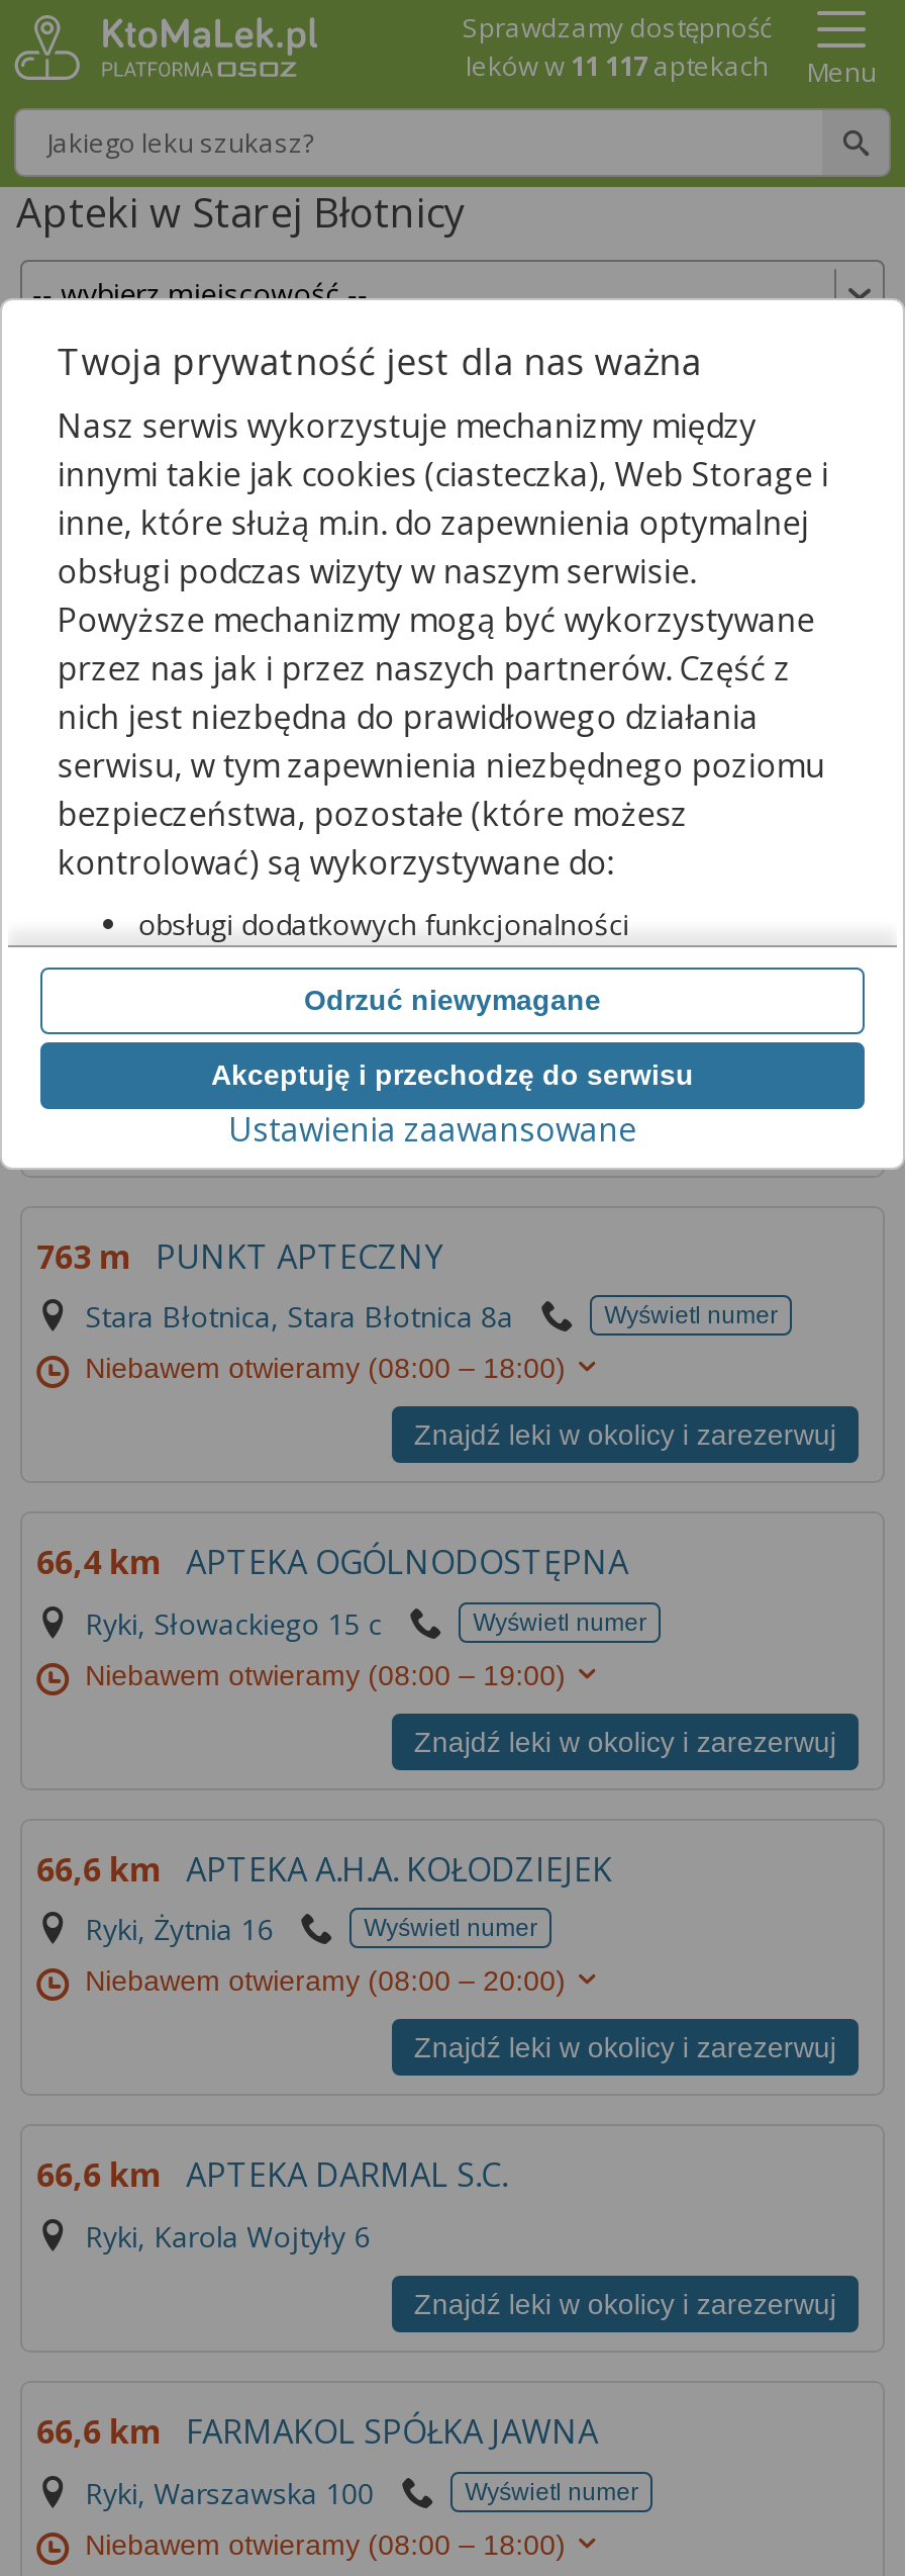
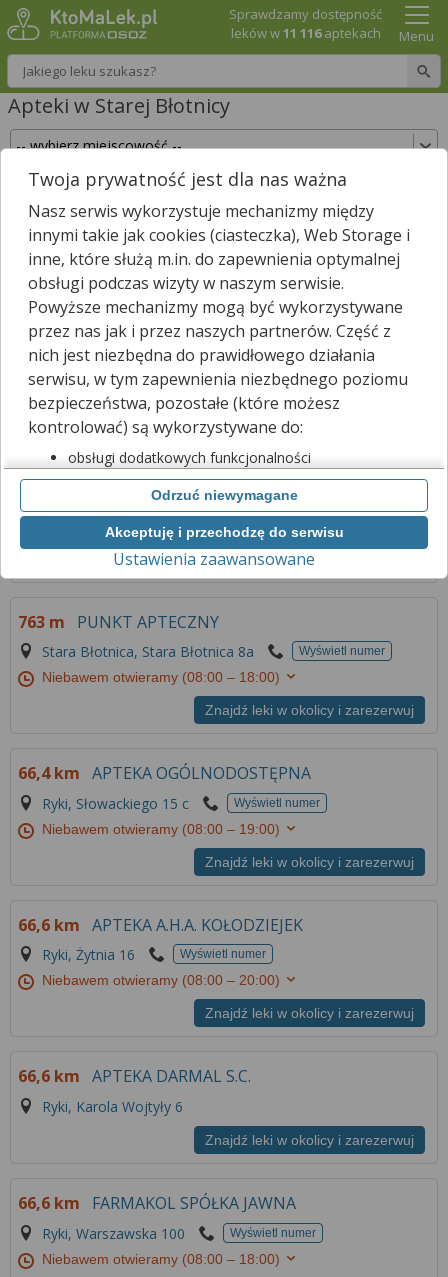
- leków w 11 117 aptekach
+ leków w 11 116 aptekach
